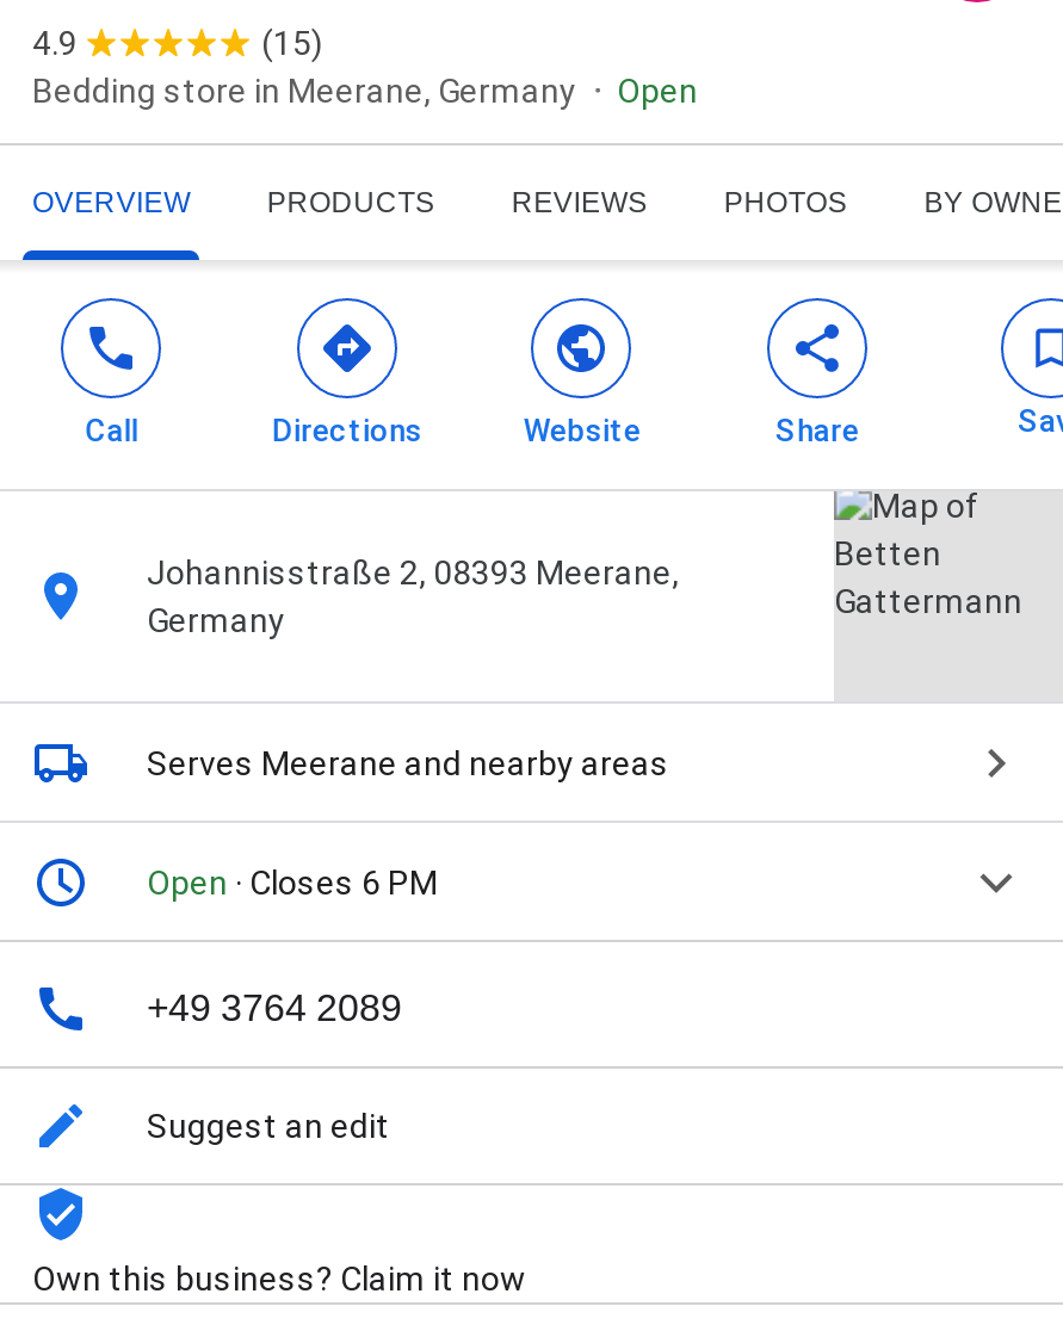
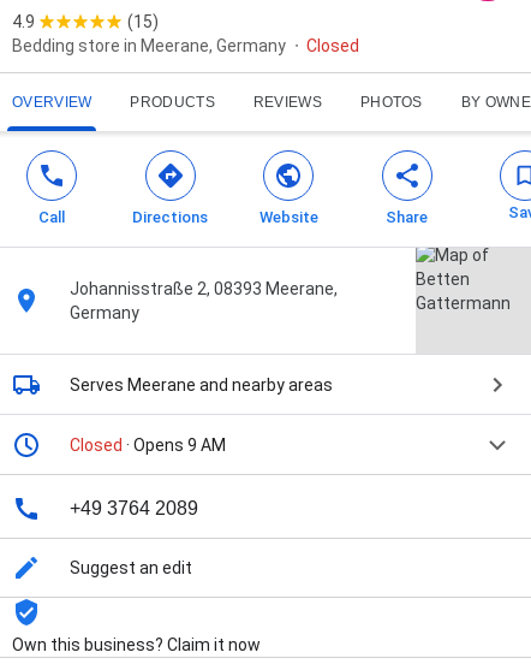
- Open
+ Closed

- Open · Closes 6 PM
+ Closed · Opens 9 AM
